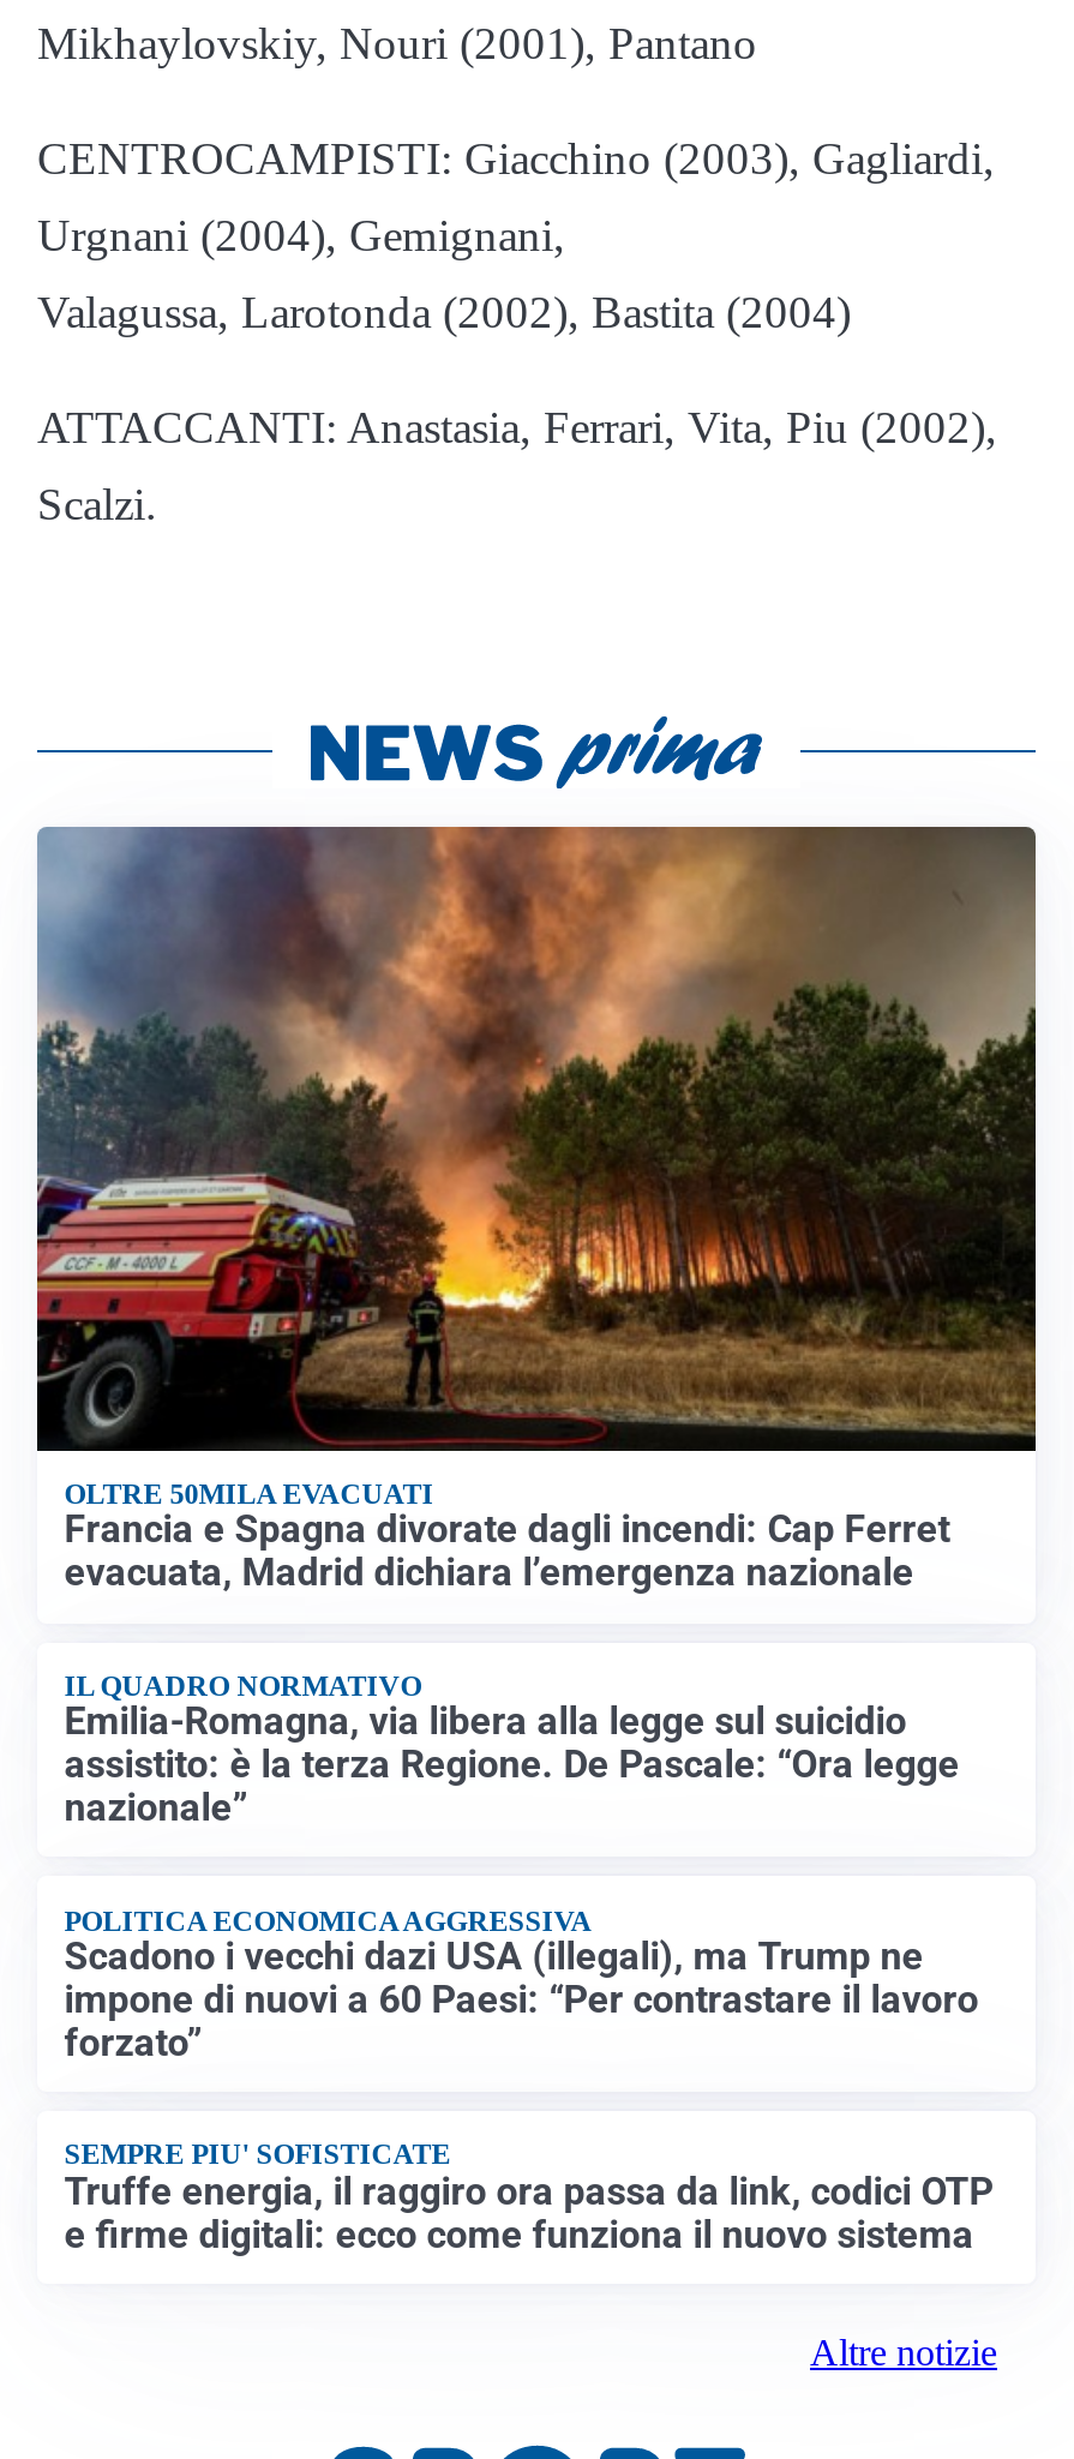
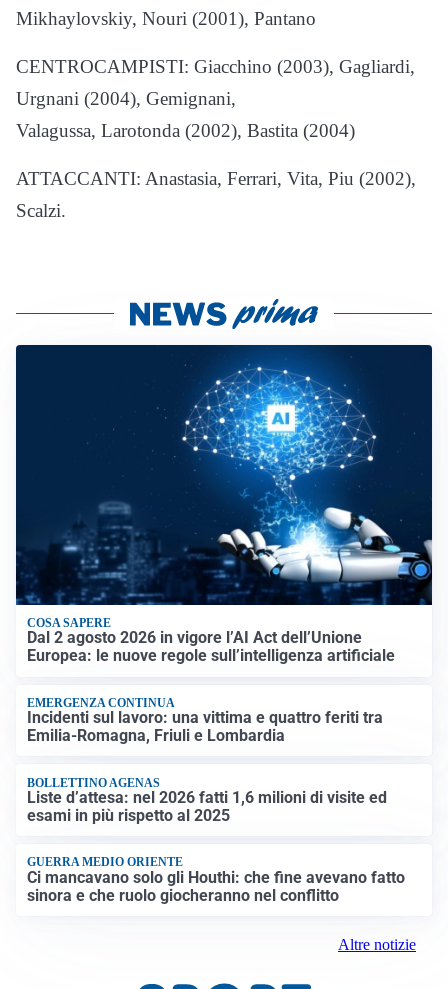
- [image]
- OLTRE 50MILA EVACUATI
- Francia e Spagna divorate dagli incendi: Cap Ferret
- evacuata, Madrid dichiara l’emergenza nazionale
+ [image]
+ COSA SAPERE
+ Dal 2 agosto 2026 in vigore l’AI Act dell’Unione
+ Europea: le nuove regole sull’intelligenza artificiale

- IL QUADRO NORMATIVO
- Emilia-Romagna, via libera alla legge sul suicidio
- assistito: è la terza Regione. De Pascale: “Ora legge
- nazionale”
+ EMERGENZA CONTINUA
+ Incidenti sul lavoro: una vittima e quattro feriti tra
+ Emilia-Romagna, Friuli e Lombardia

- POLITICA ECONOMICA AGGRESSIVA
- Scadono i vecchi dazi USA (illegali), ma Trump ne
- impone di nuovi a 60 Paesi: “Per contrastare il lavoro
- forzato”
+ BOLLETTINO AGENAS
+ Liste d’attesa: nel 2026 fatti 1,6 milioni di visite ed
+ esami in più rispetto al 2025

- SEMPRE PIU' SOFISTICATE
- Truffe energia, il raggiro ora passa da link, codici OTP
- e firme digitali: ecco come funziona il nuovo sistema
+ GUERRA MEDIO ORIENTE
+ Ci mancavano solo gli Houthi: che fine avevano fatto
+ sinora e che ruolo giocheranno nel conflitto
